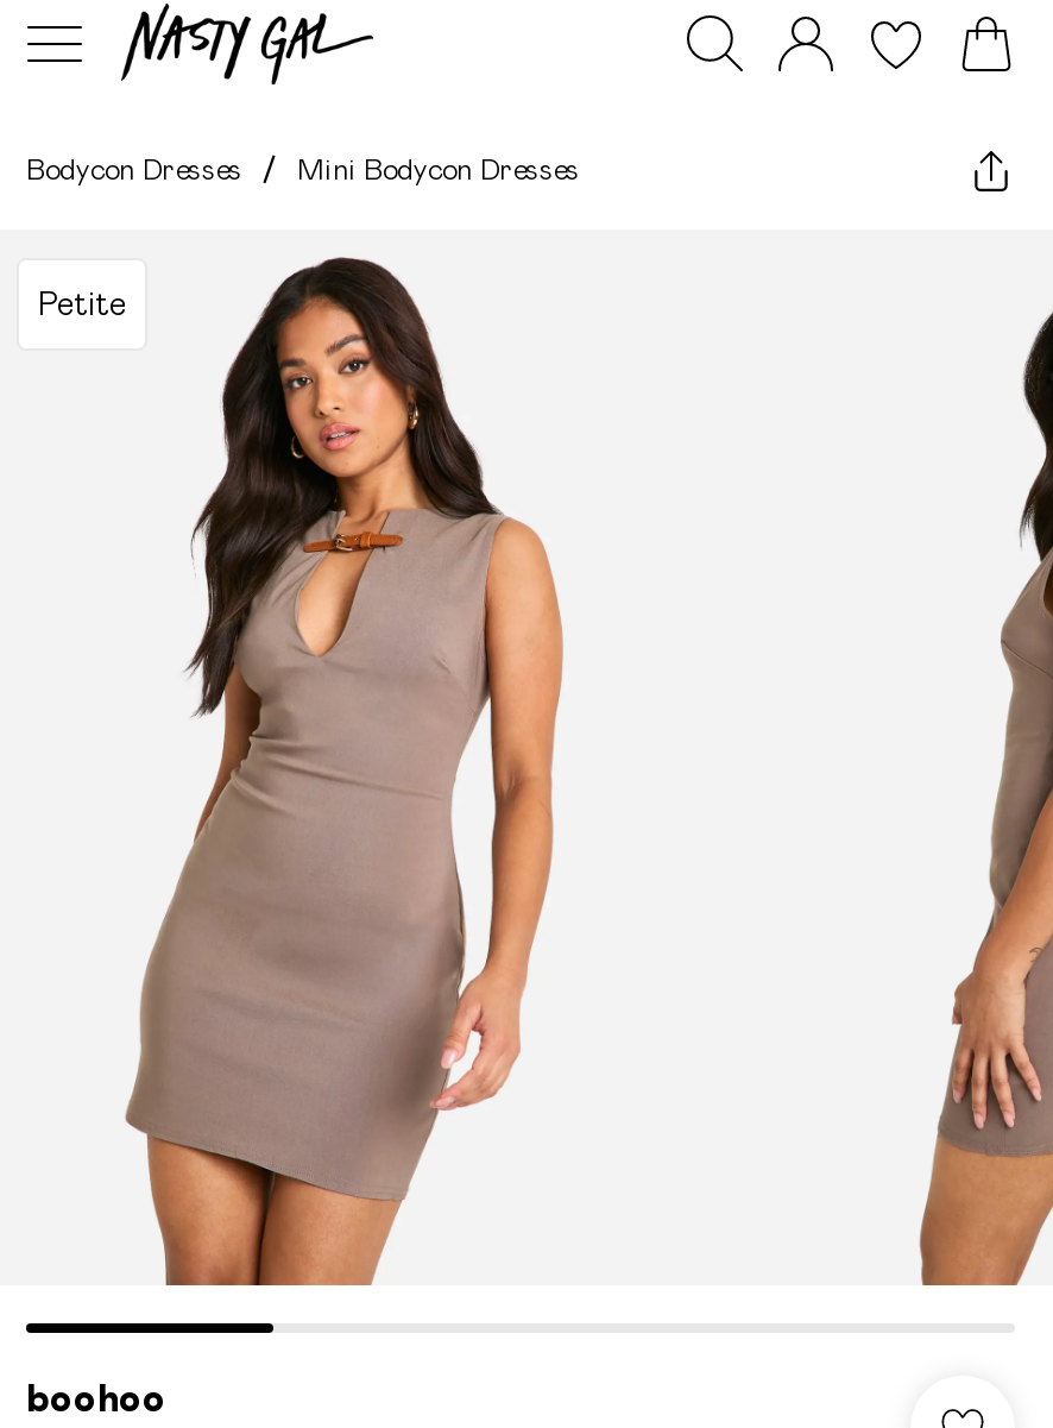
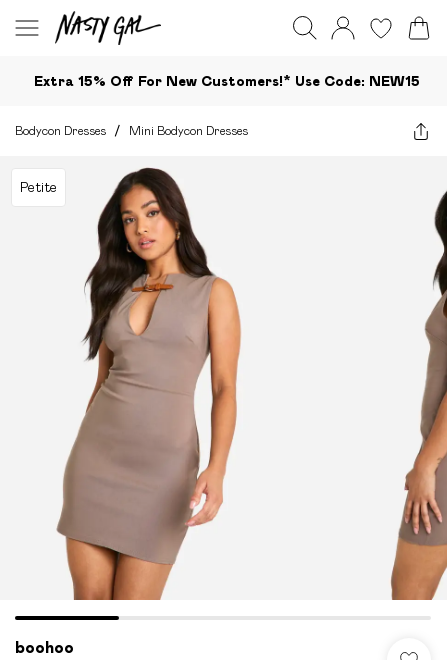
+ Extra 15% Off For New Customers!* Use Code: NEW15
